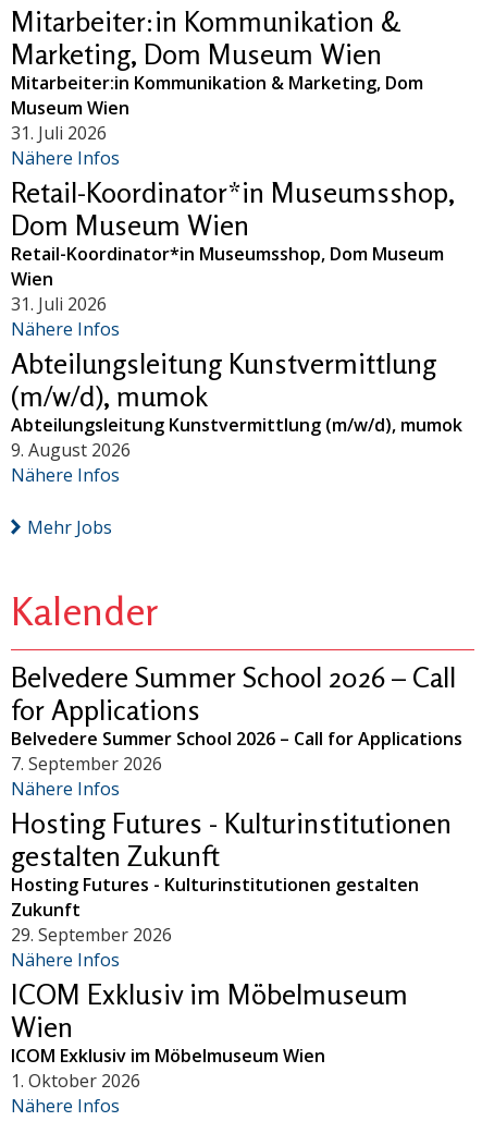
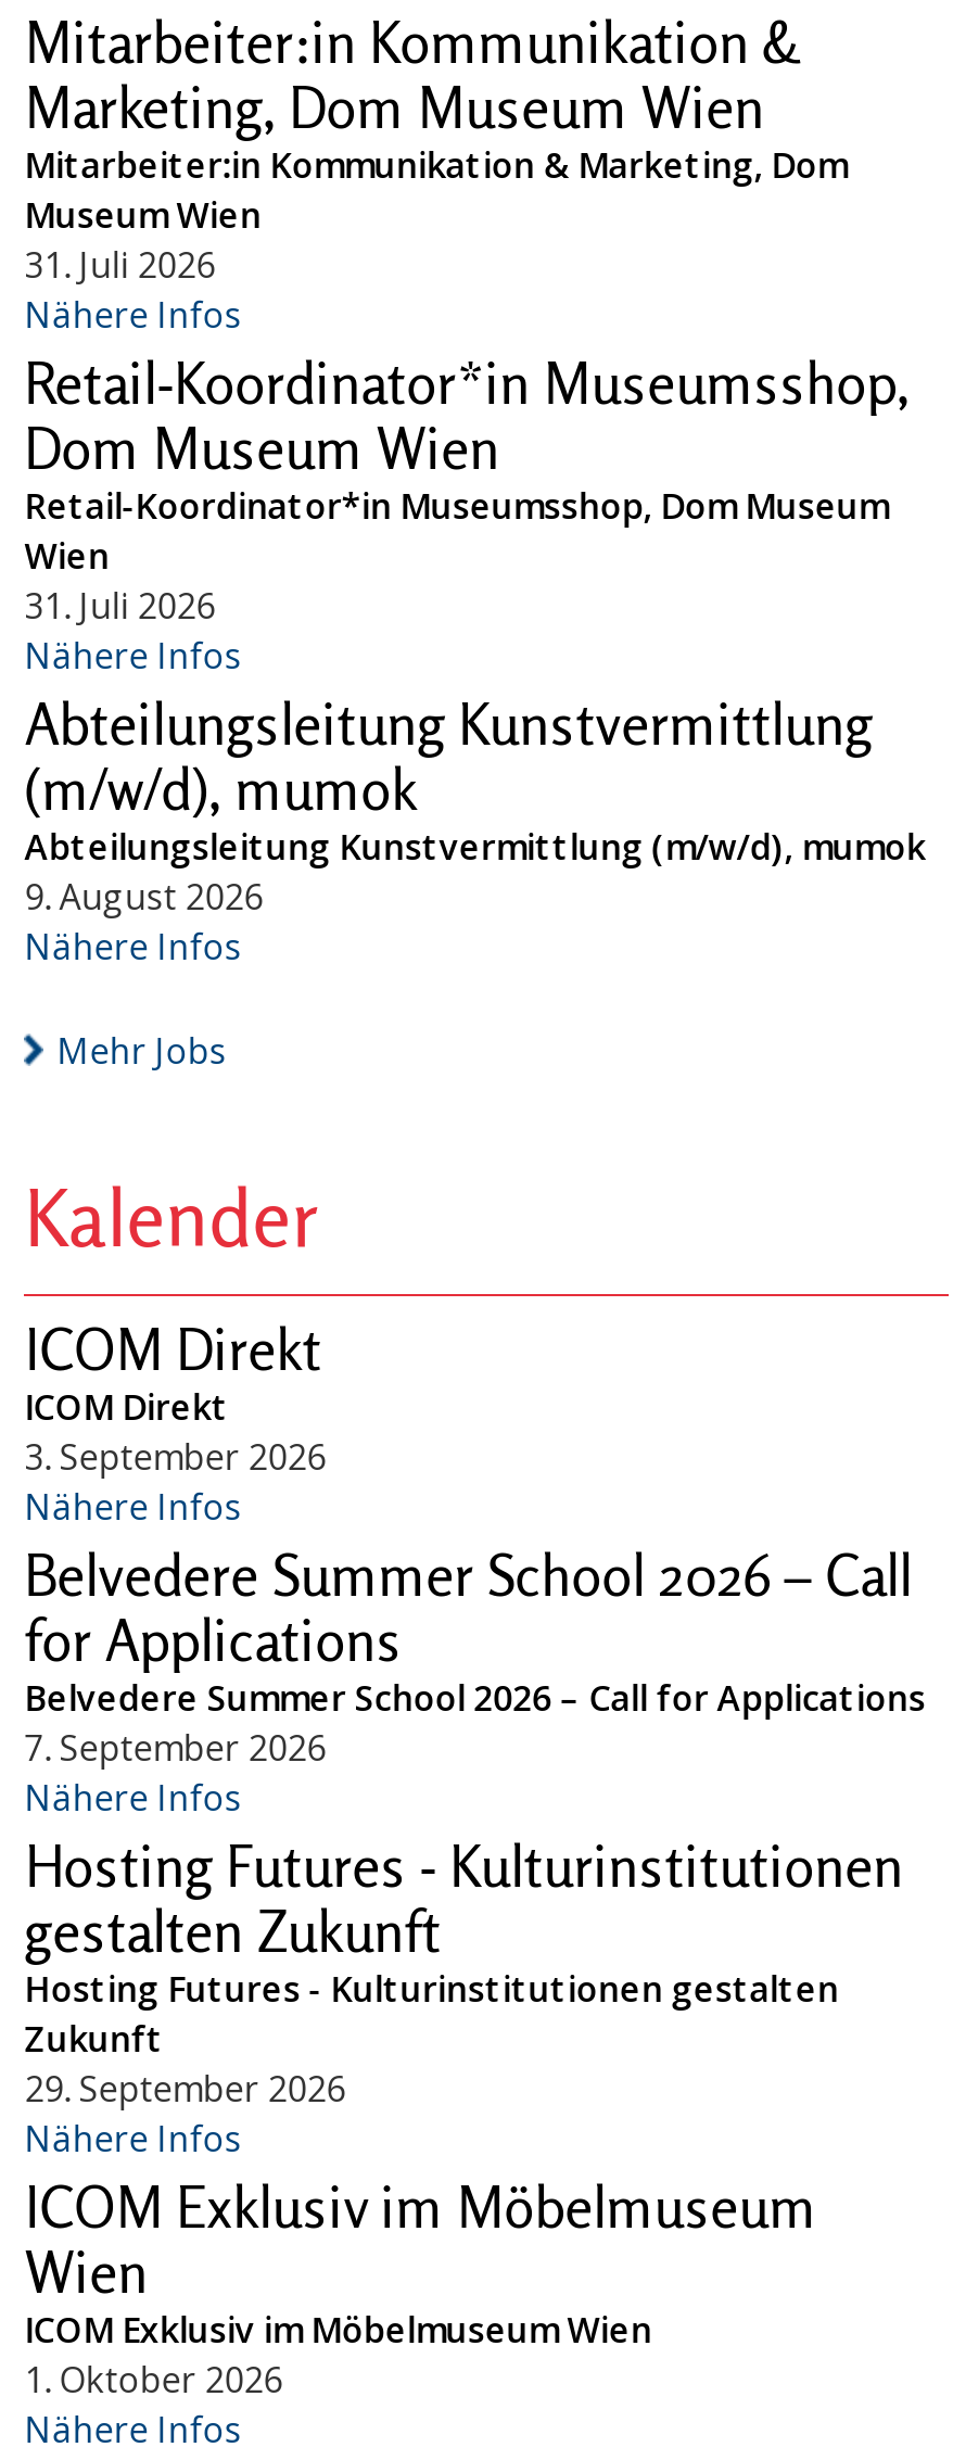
+ ICOM Direkt
+ ICOM Direkt
+ 3. September 2026
+ Nähere Infos
